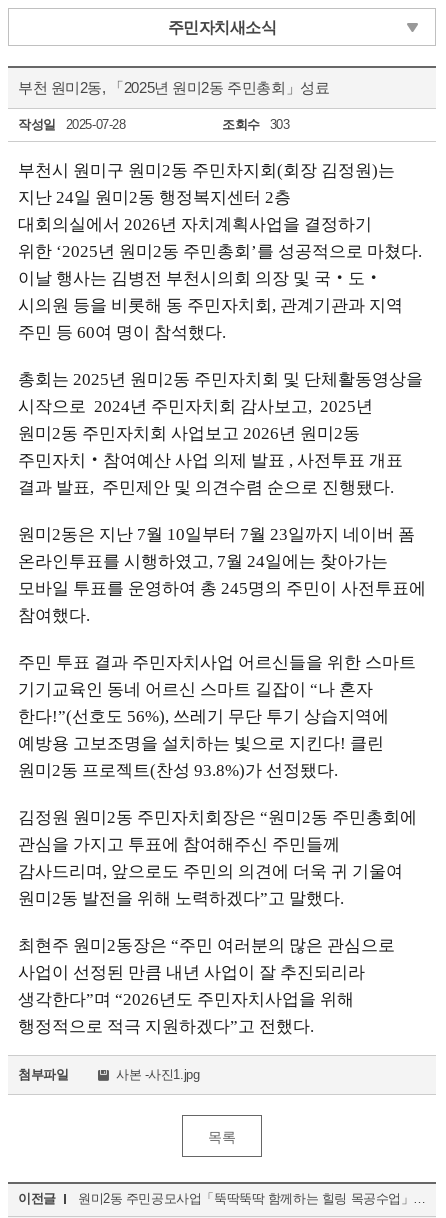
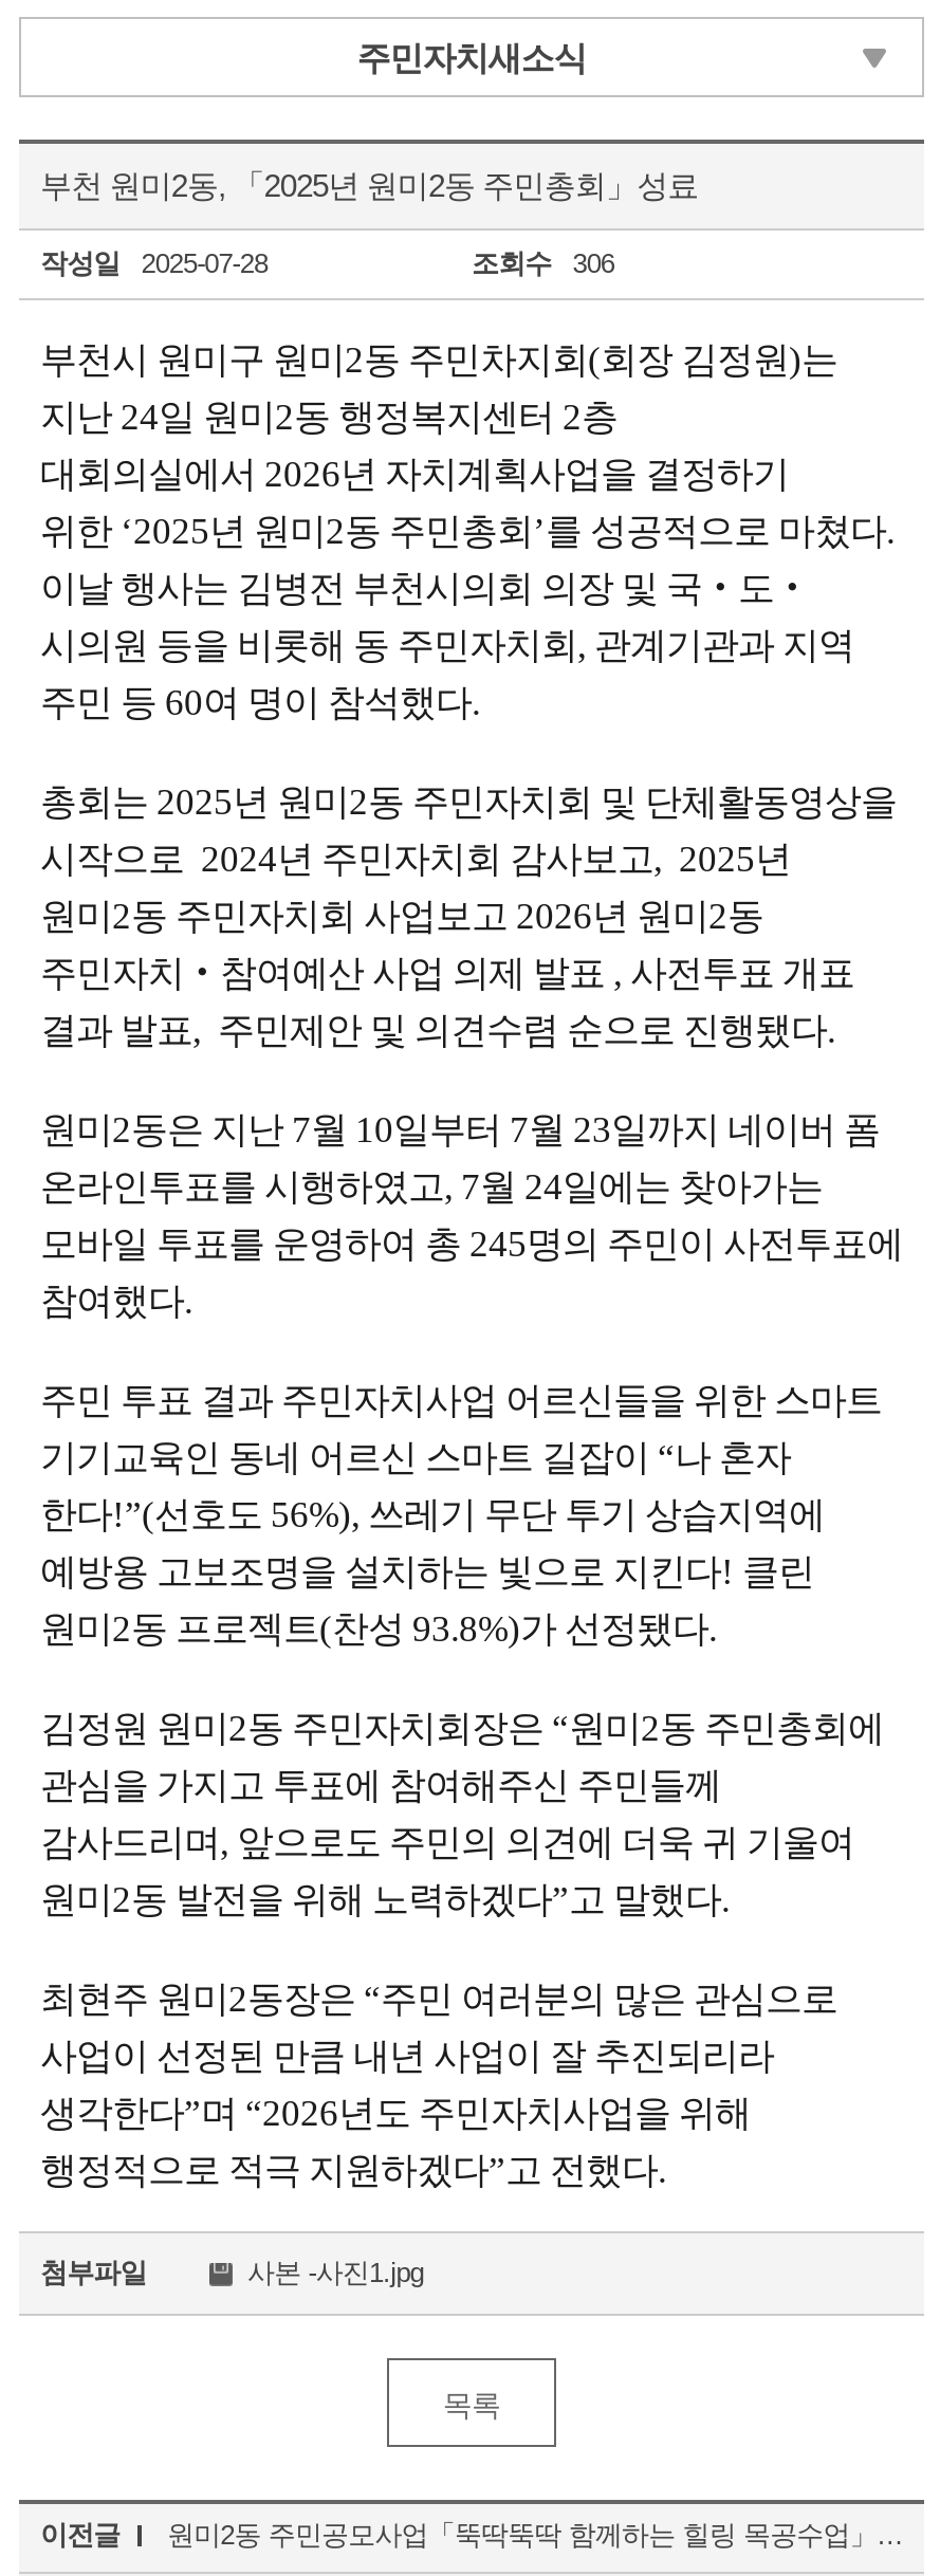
- 303
+ 306
